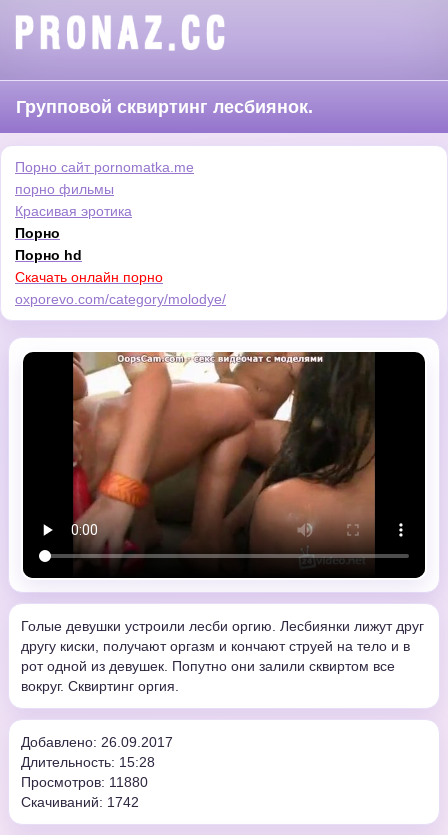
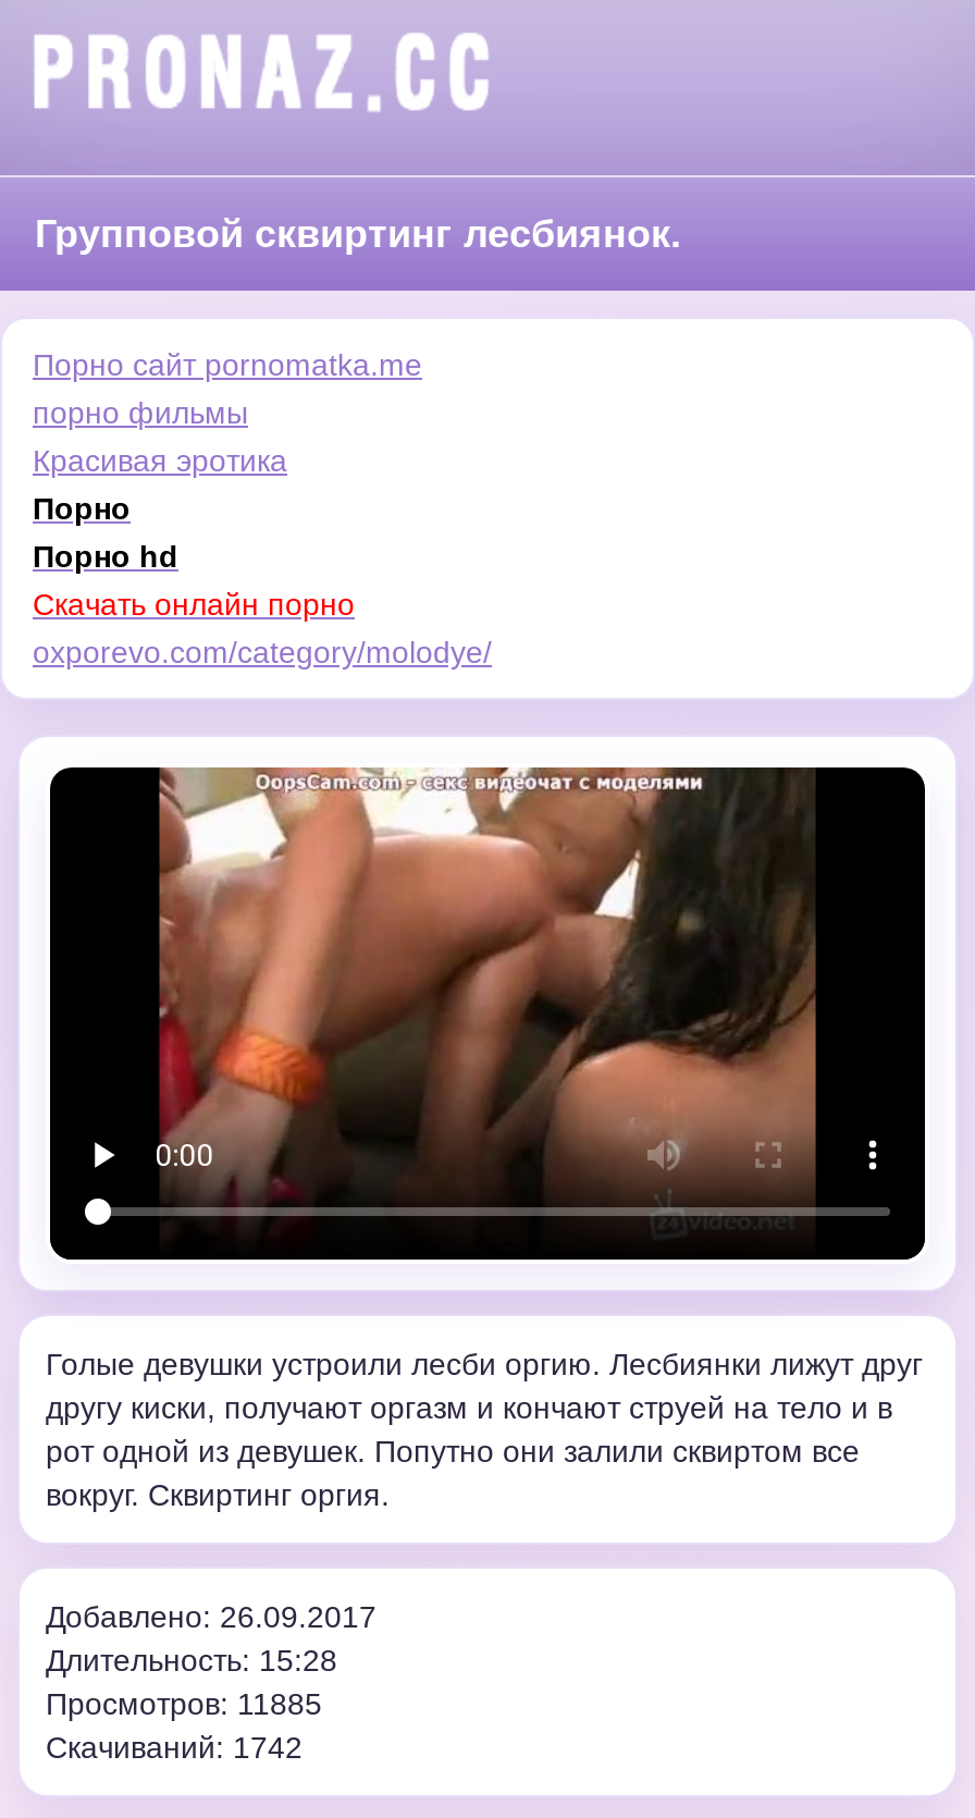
- Просмотров: 11880
+ Просмотров: 11885
